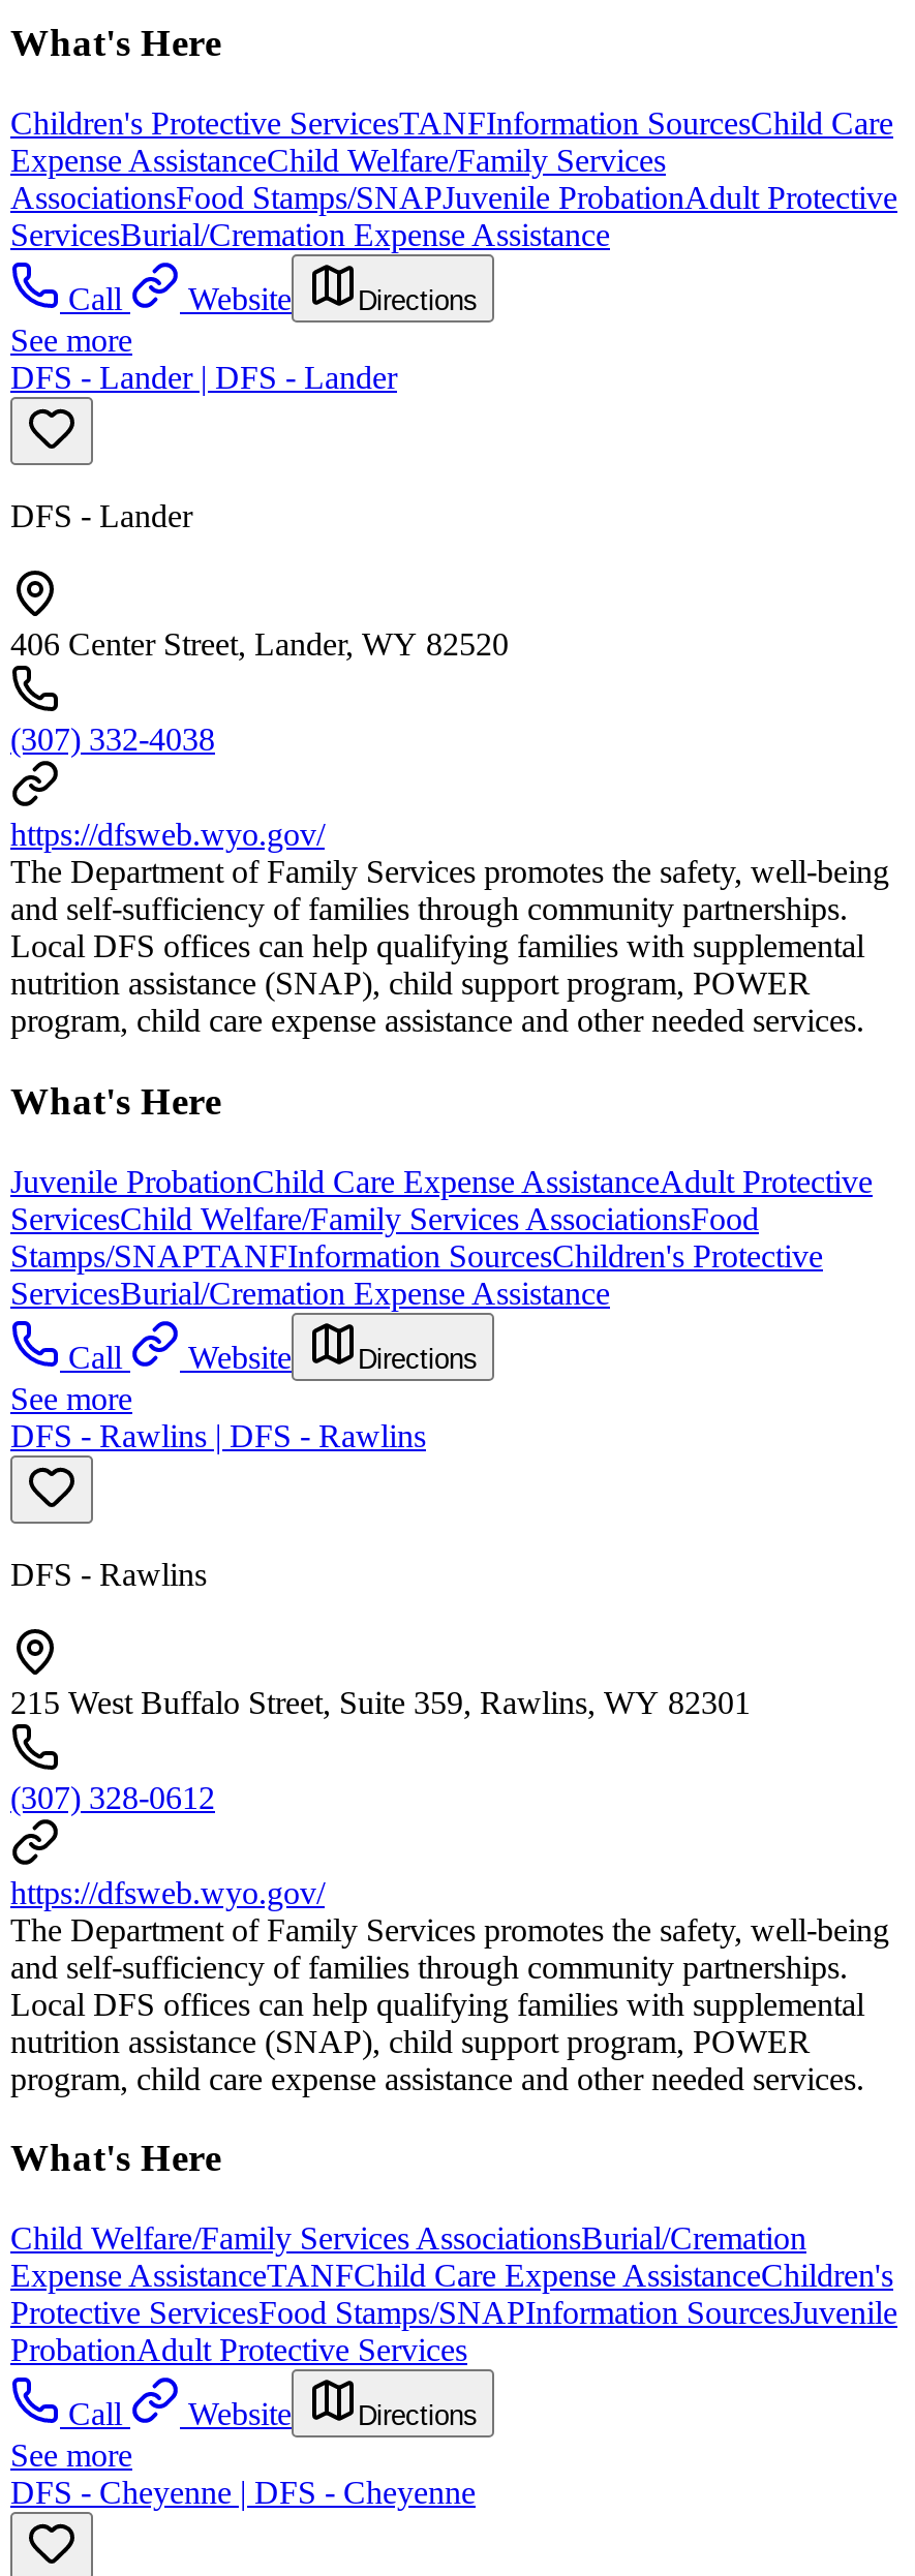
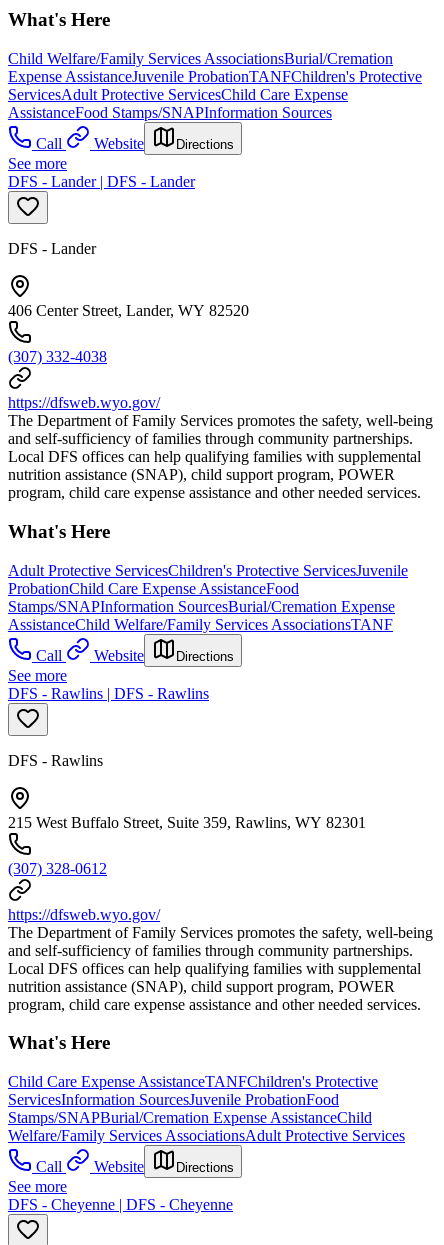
- Children's Protective ServicesTANFInformation SourcesChild Care
- Expense AssistanceChild Welfare/Family Services
- AssociationsFood Stamps/SNAPJuvenile ProbationAdult Protective
- ServicesBurial/Cremation Expense Assistance
+ Expense AssistanceJuvenile ProbationTANFChildren's Protective
+ ServicesAdult Protective ServicesChild Care Expense
+ AssistanceFood Stamps/SNAPInformation Sources

- Juvenile ProbationChild Care Expense AssistanceAdult Protective
- ServicesChild Welfare/Family Services AssociationsFood
- Stamps/SNAPTANFInformation SourcesChildren's Protective
- ServicesBurial/Cremation Expense Assistance
+ Adult Protective ServicesChildren's Protective ServicesJuvenile
+ ProbationChild Care Expense AssistanceFood
+ Stamps/SNAPInformation SourcesBurial/Cremation Expense
+ AssistanceChild Welfare/Family Services AssociationsTANF

moved up: Child Welfare/Family Services AssociationsBurial/Cremation

- Expense AssistanceTANFChild Care Expense AssistanceChildren's
- Protective ServicesFood Stamps/SNAPInformation SourcesJuvenile
- ProbationAdult Protective Services
+ Child Care Expense AssistanceTANFChildren's Protective
+ ServicesInformation SourcesJuvenile ProbationFood
+ Stamps/SNAPBurial/Cremation Expense AssistanceChild
+ Welfare/Family Services AssociationsAdult Protective Services
